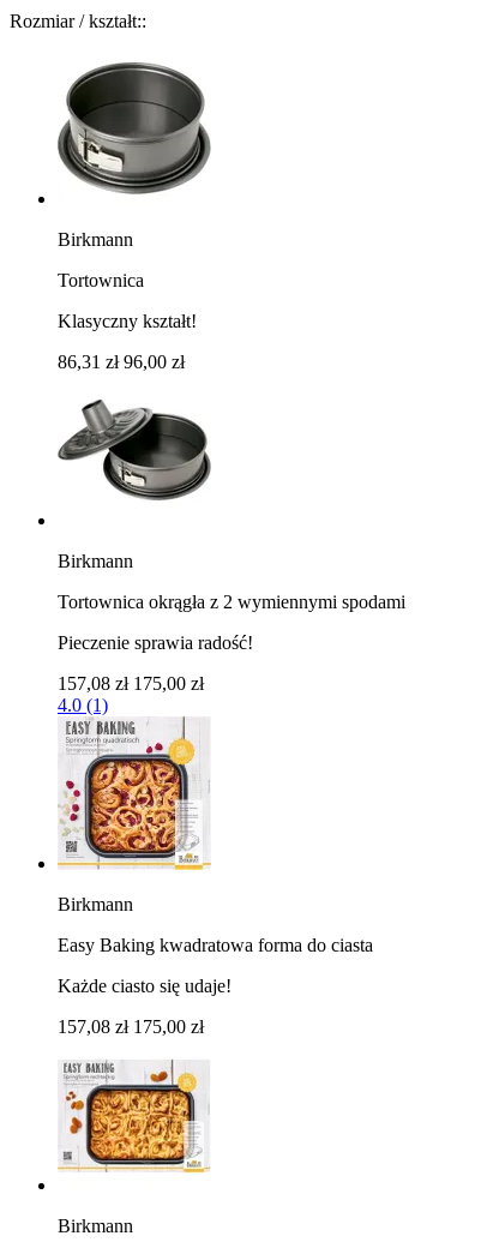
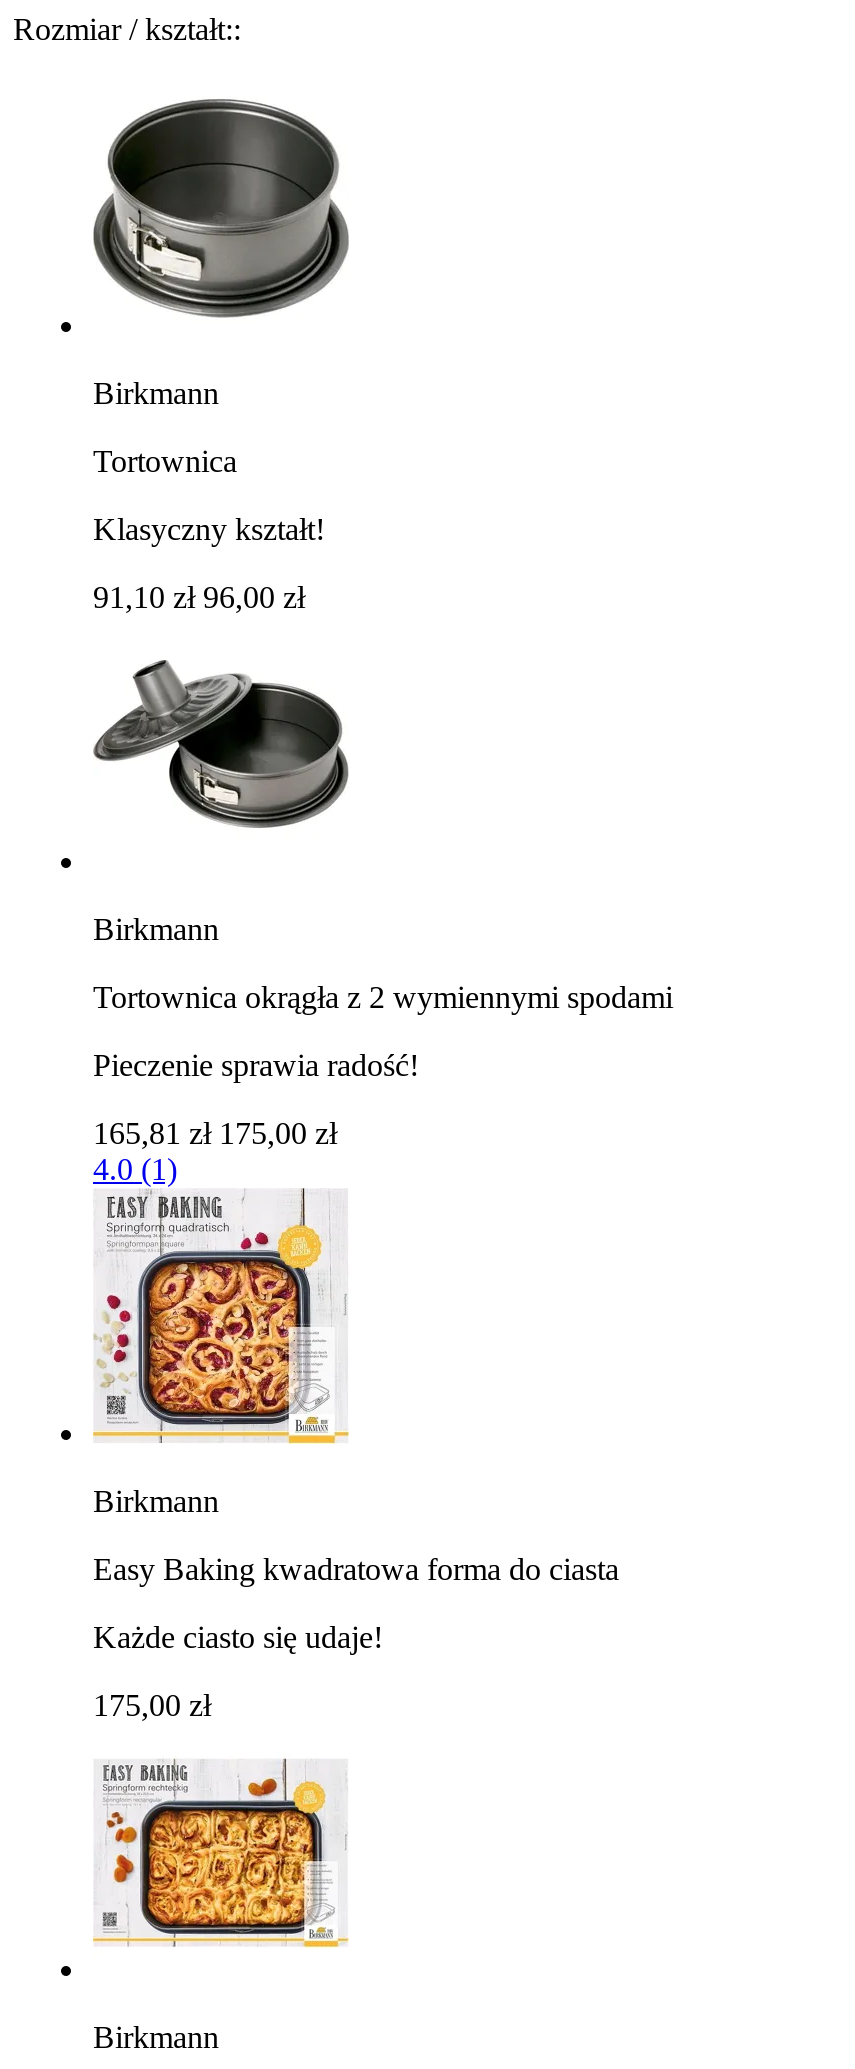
- 86,31 zł 96,00 zł
+ 91,10 zł 96,00 zł

- 157,08 zł 175,00 zł
+ 165,81 zł 175,00 zł

- 157,08 zł 175,00 zł
+ 175,00 zł
